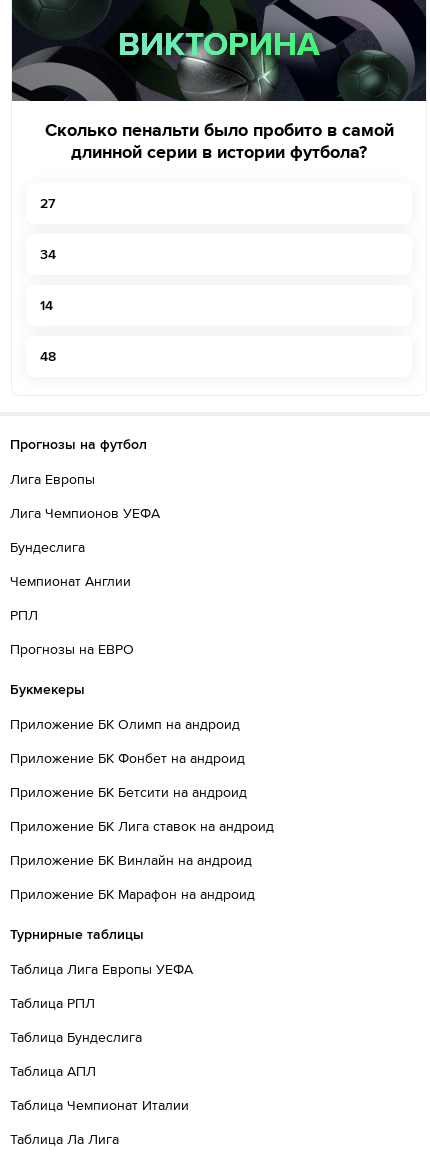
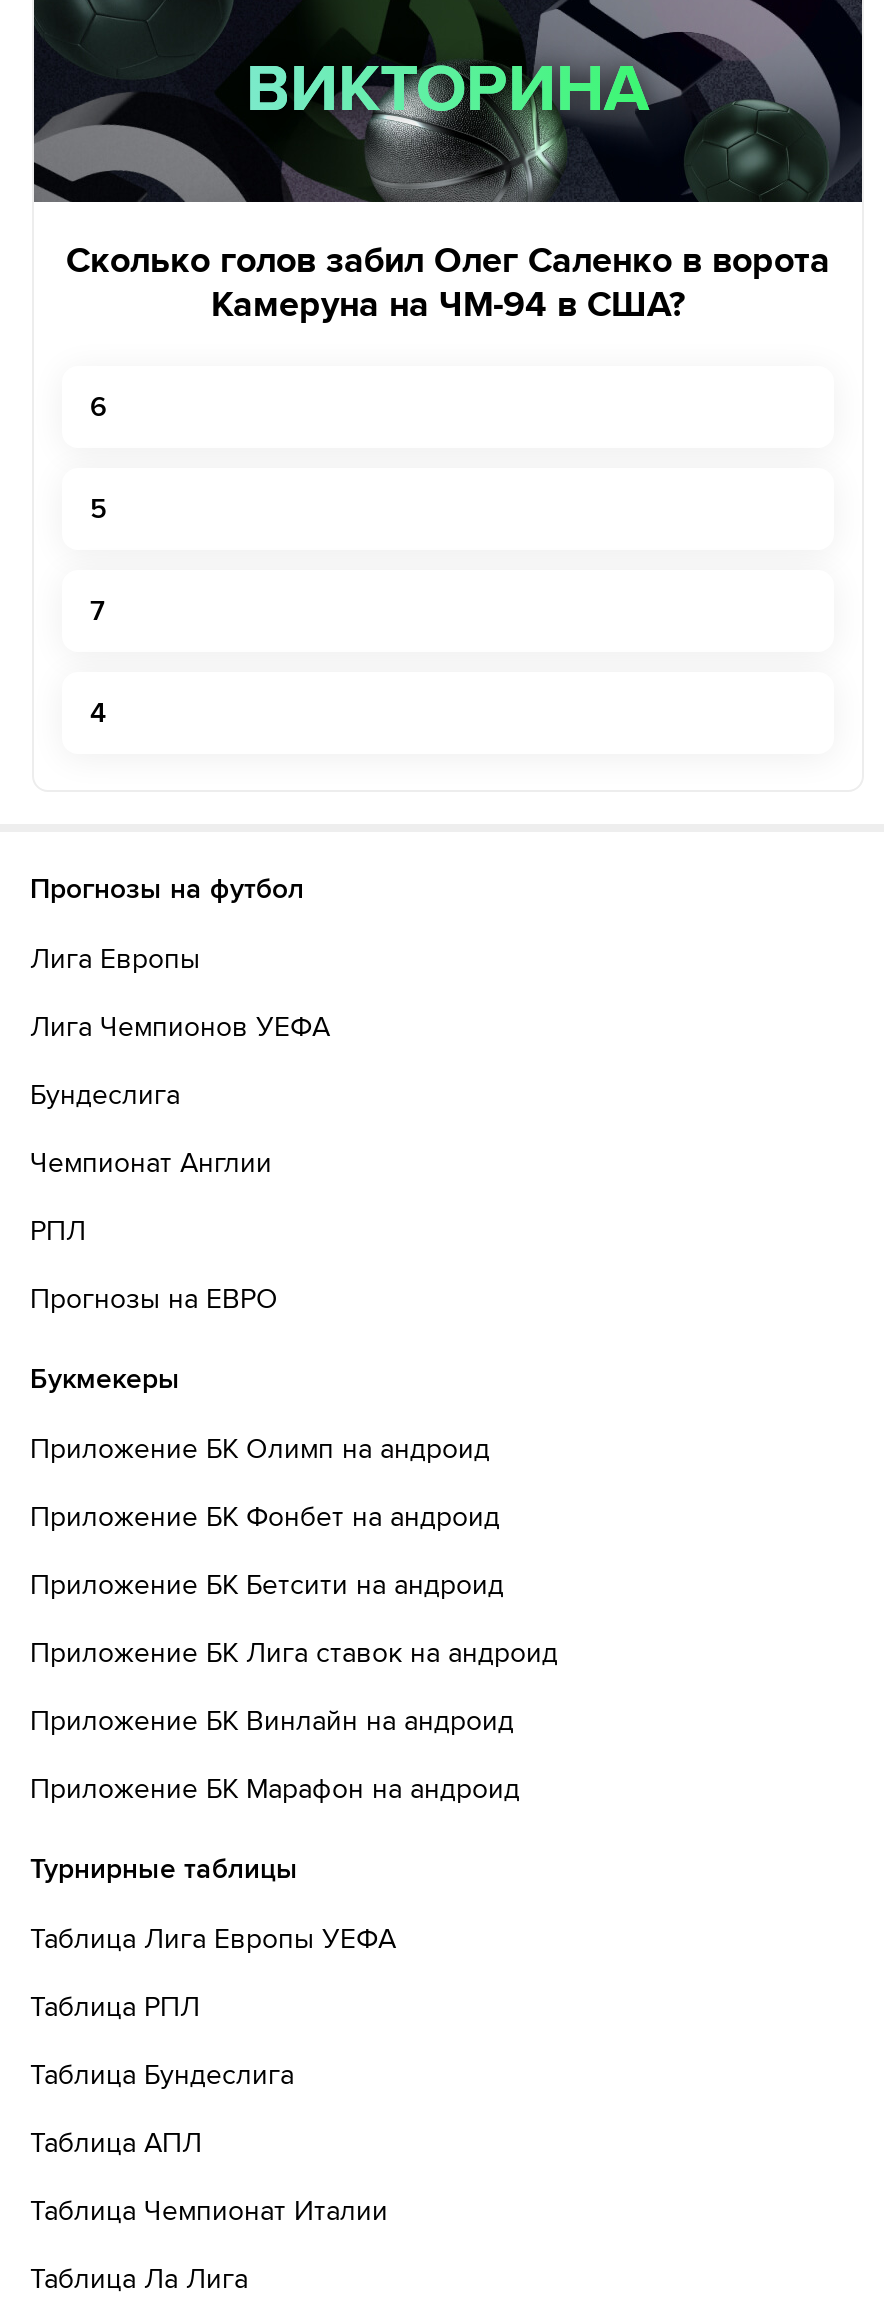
- Сколько пенальти было пробито в самой
- длинной серии в истории футбола?
+ Сколько голов забил Олег Саленко в ворота
+ Камеруна на ЧМ-94 в США?

- 27
+ 6

- 34
+ 5

- 14
+ 7

- 48
+ 4
